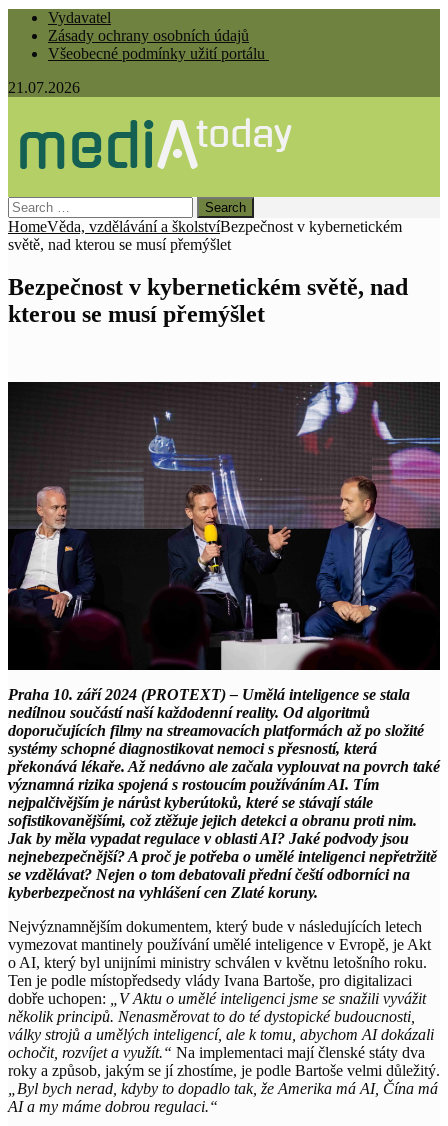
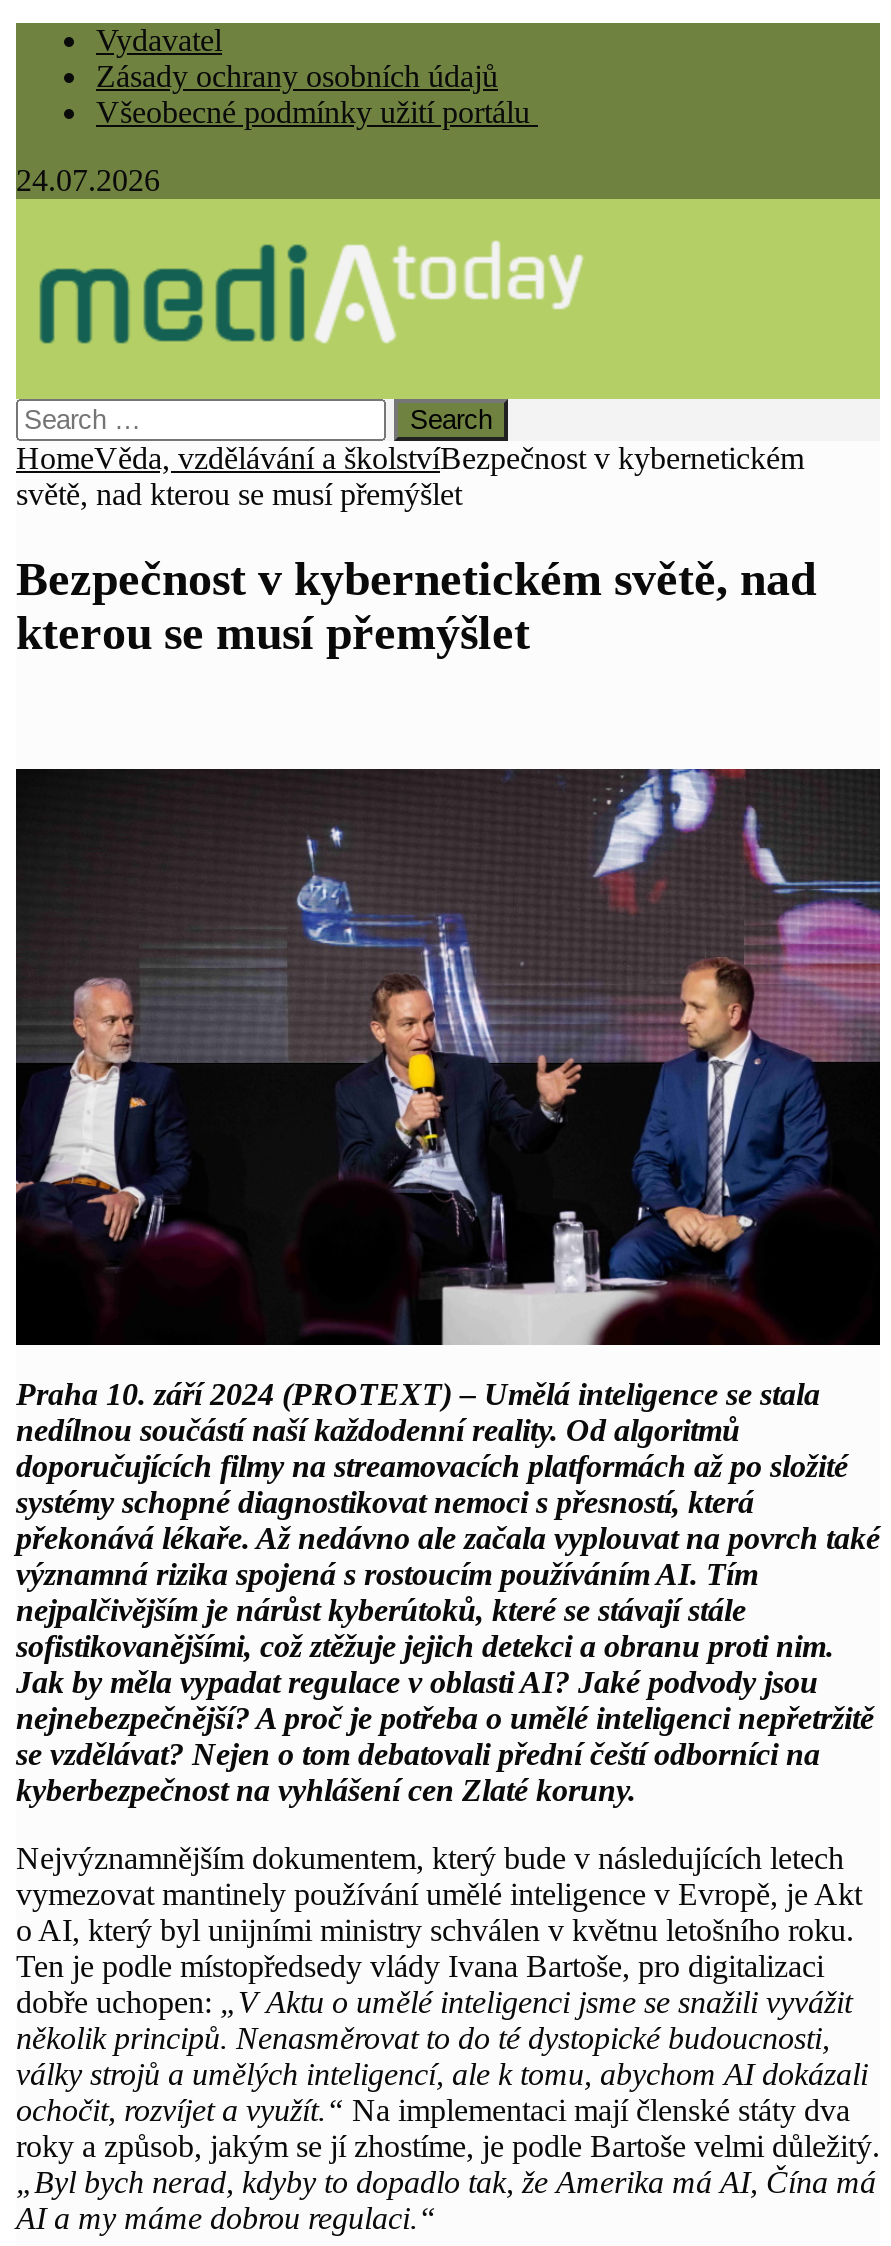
- 21.07.2026
+ 24.07.2026
